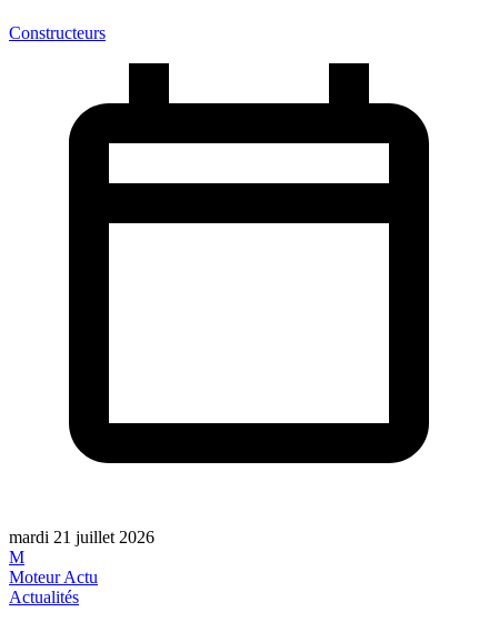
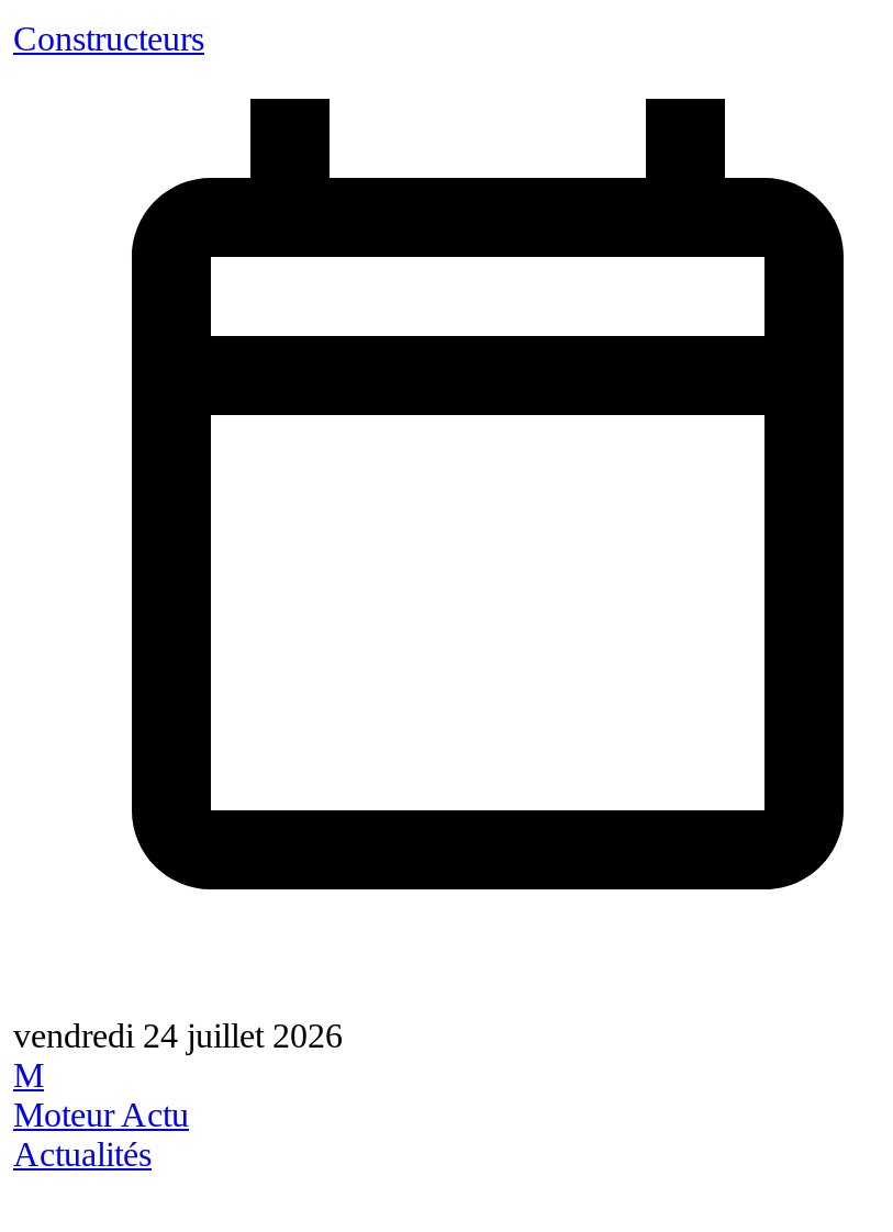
- mardi 21 juillet 2026
+ vendredi 24 juillet 2026
